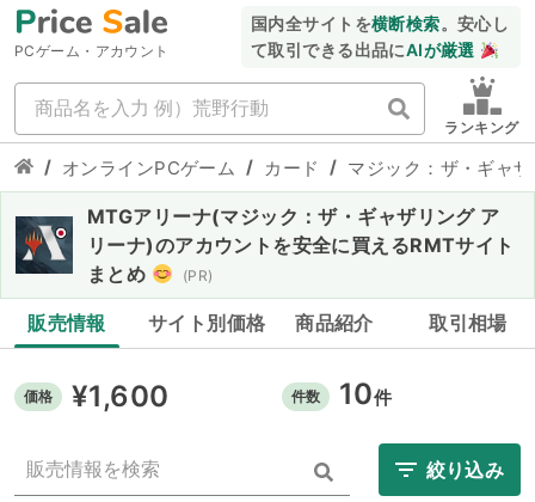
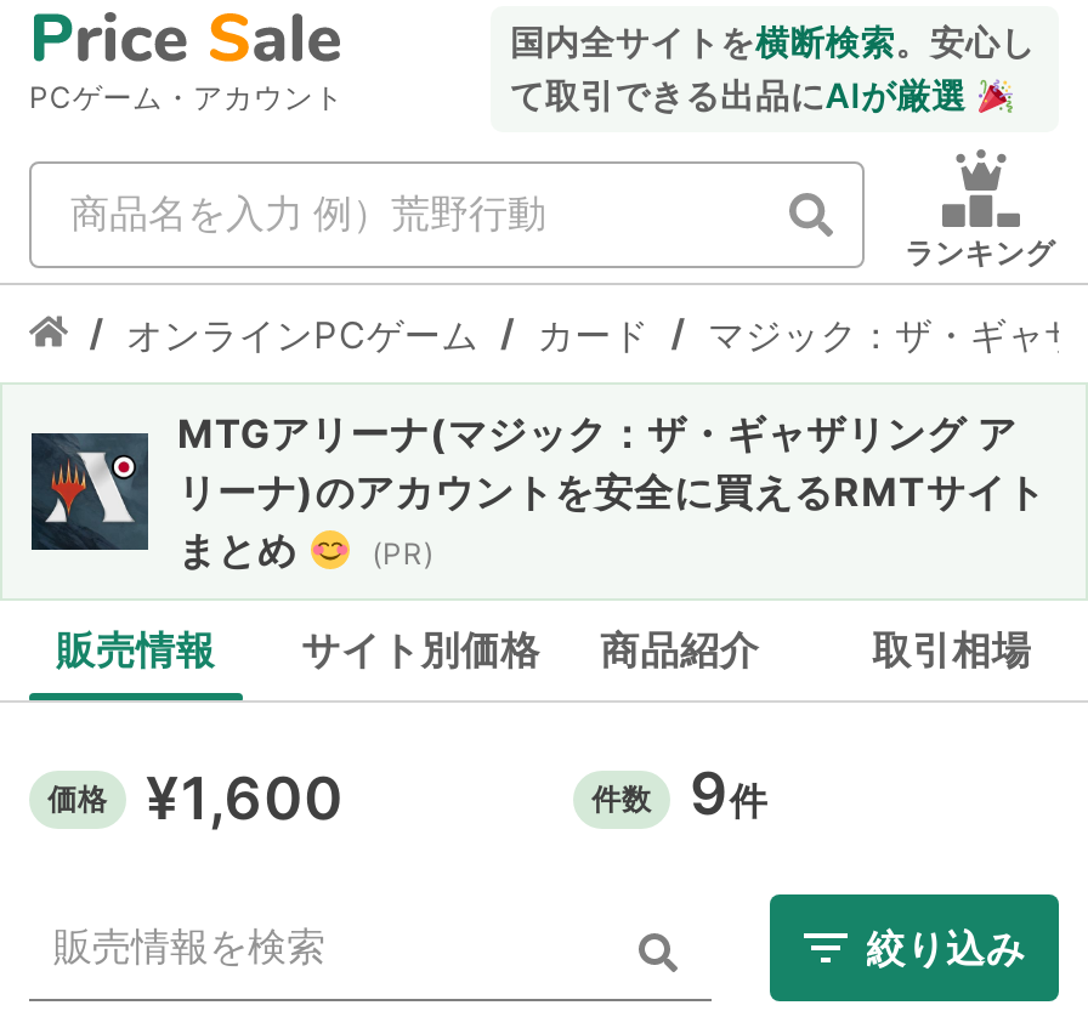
- 件数 10件
+ 件数 9件
